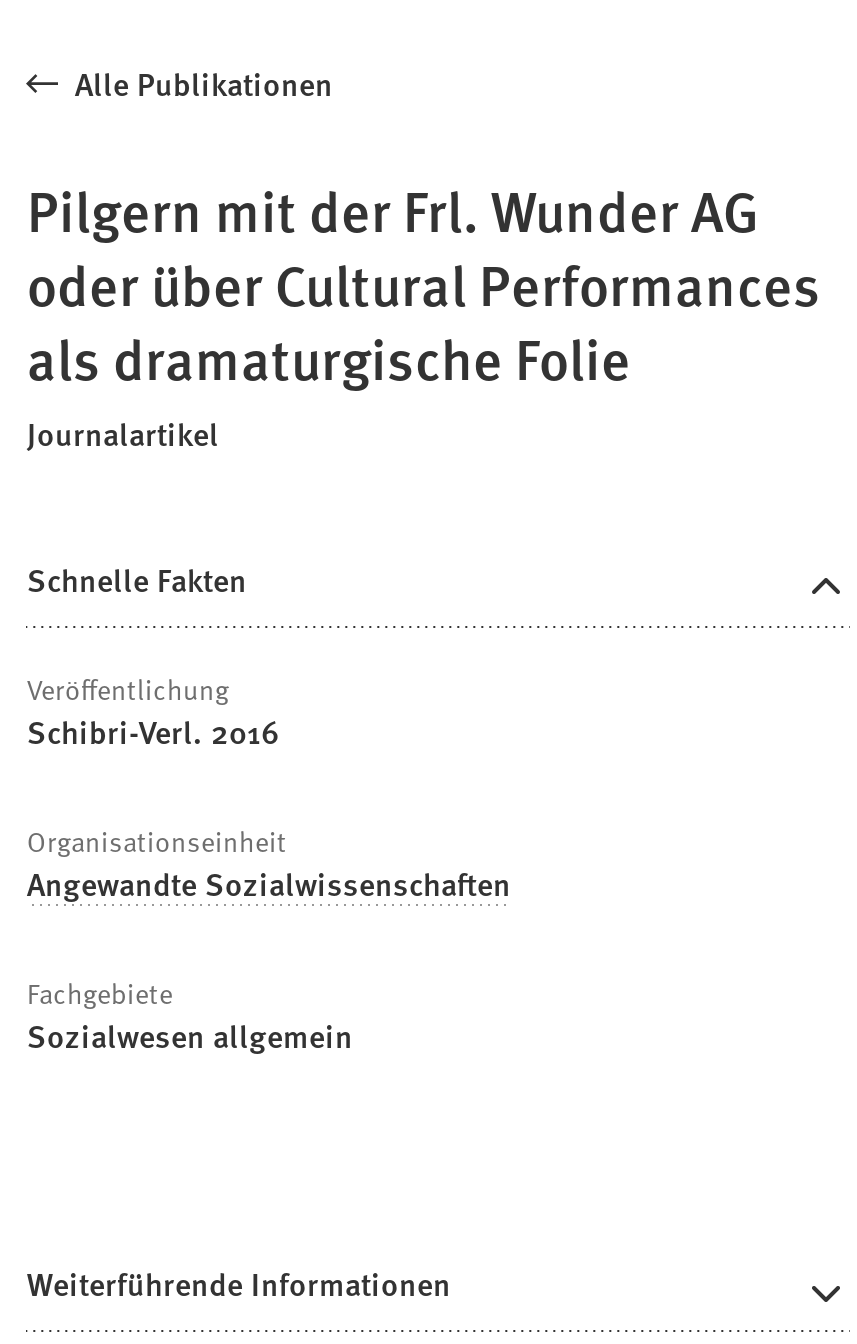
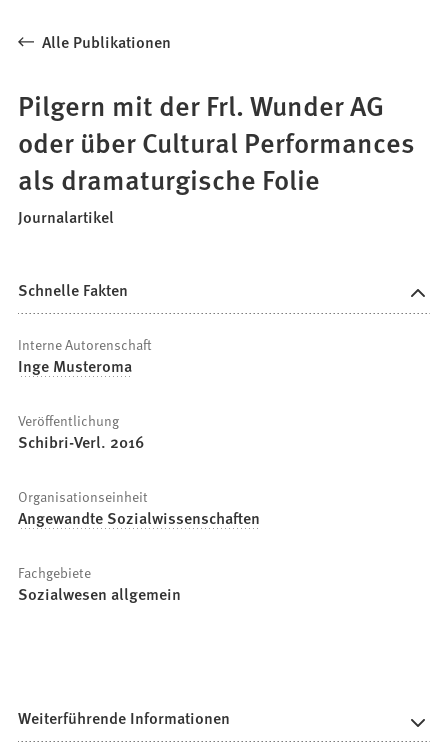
+ Interne Autorenschaft
+ Inge Musteroma
